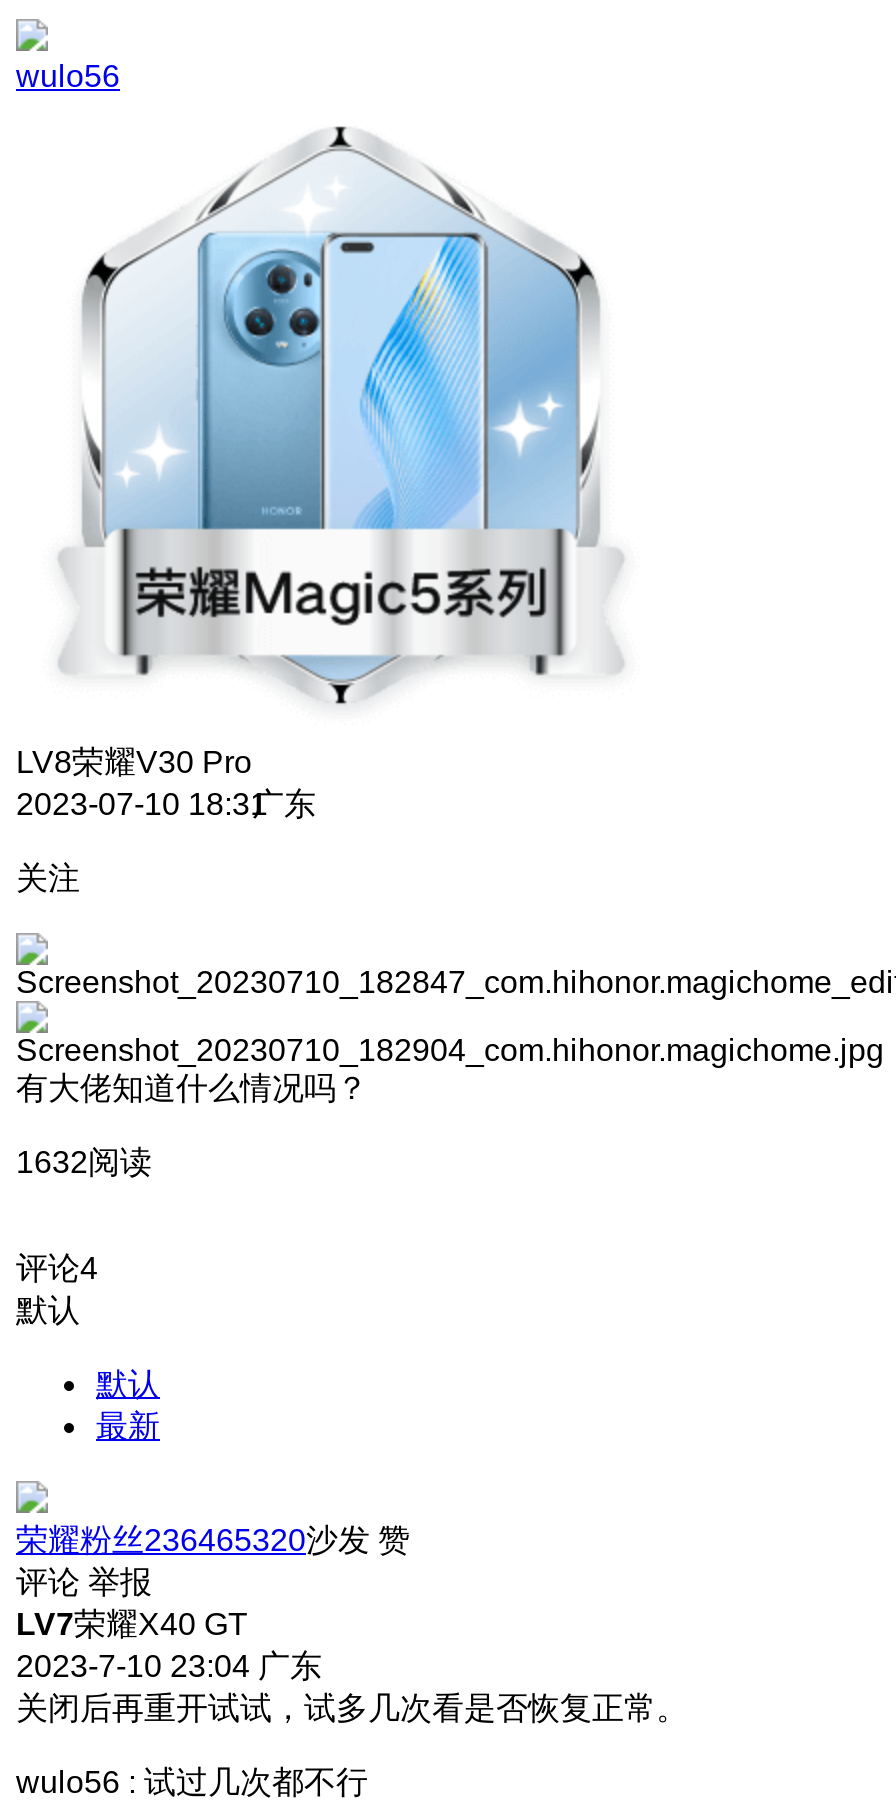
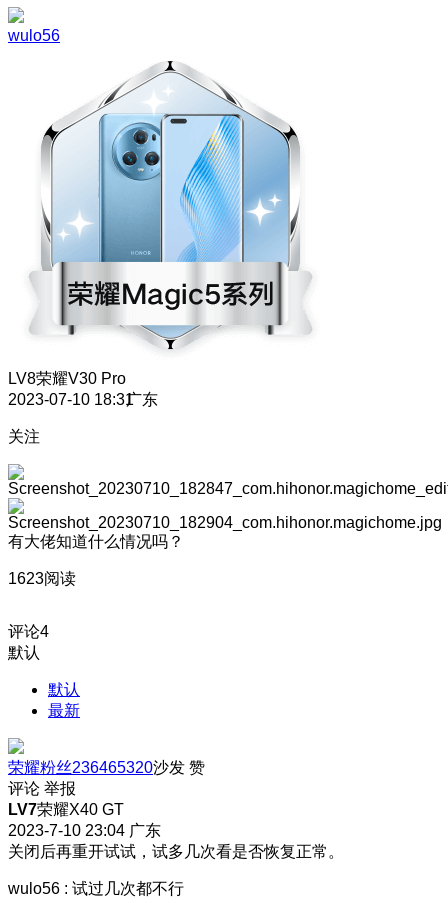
- 1632阅读
+ 1623阅读
